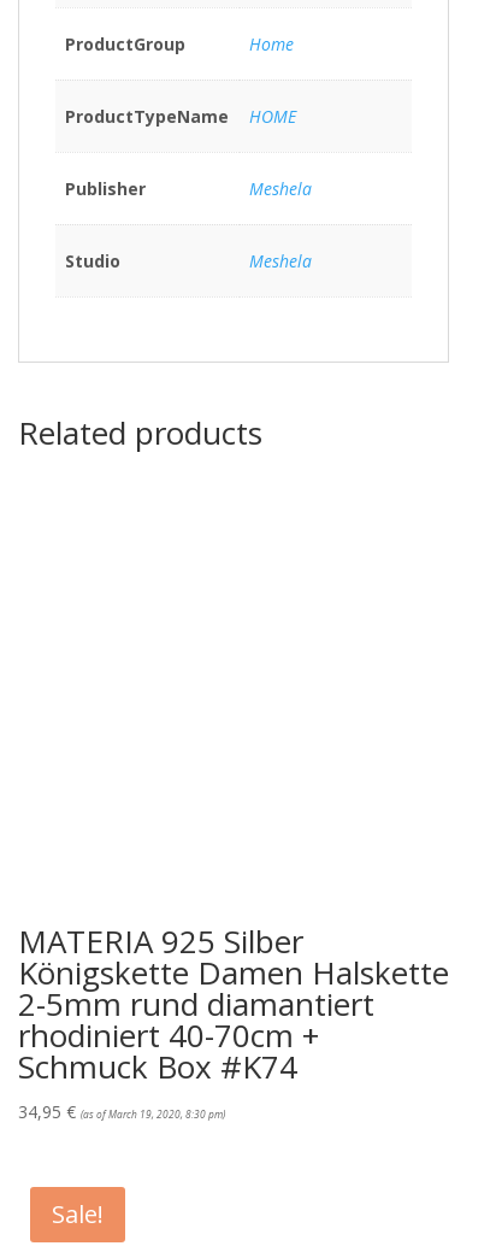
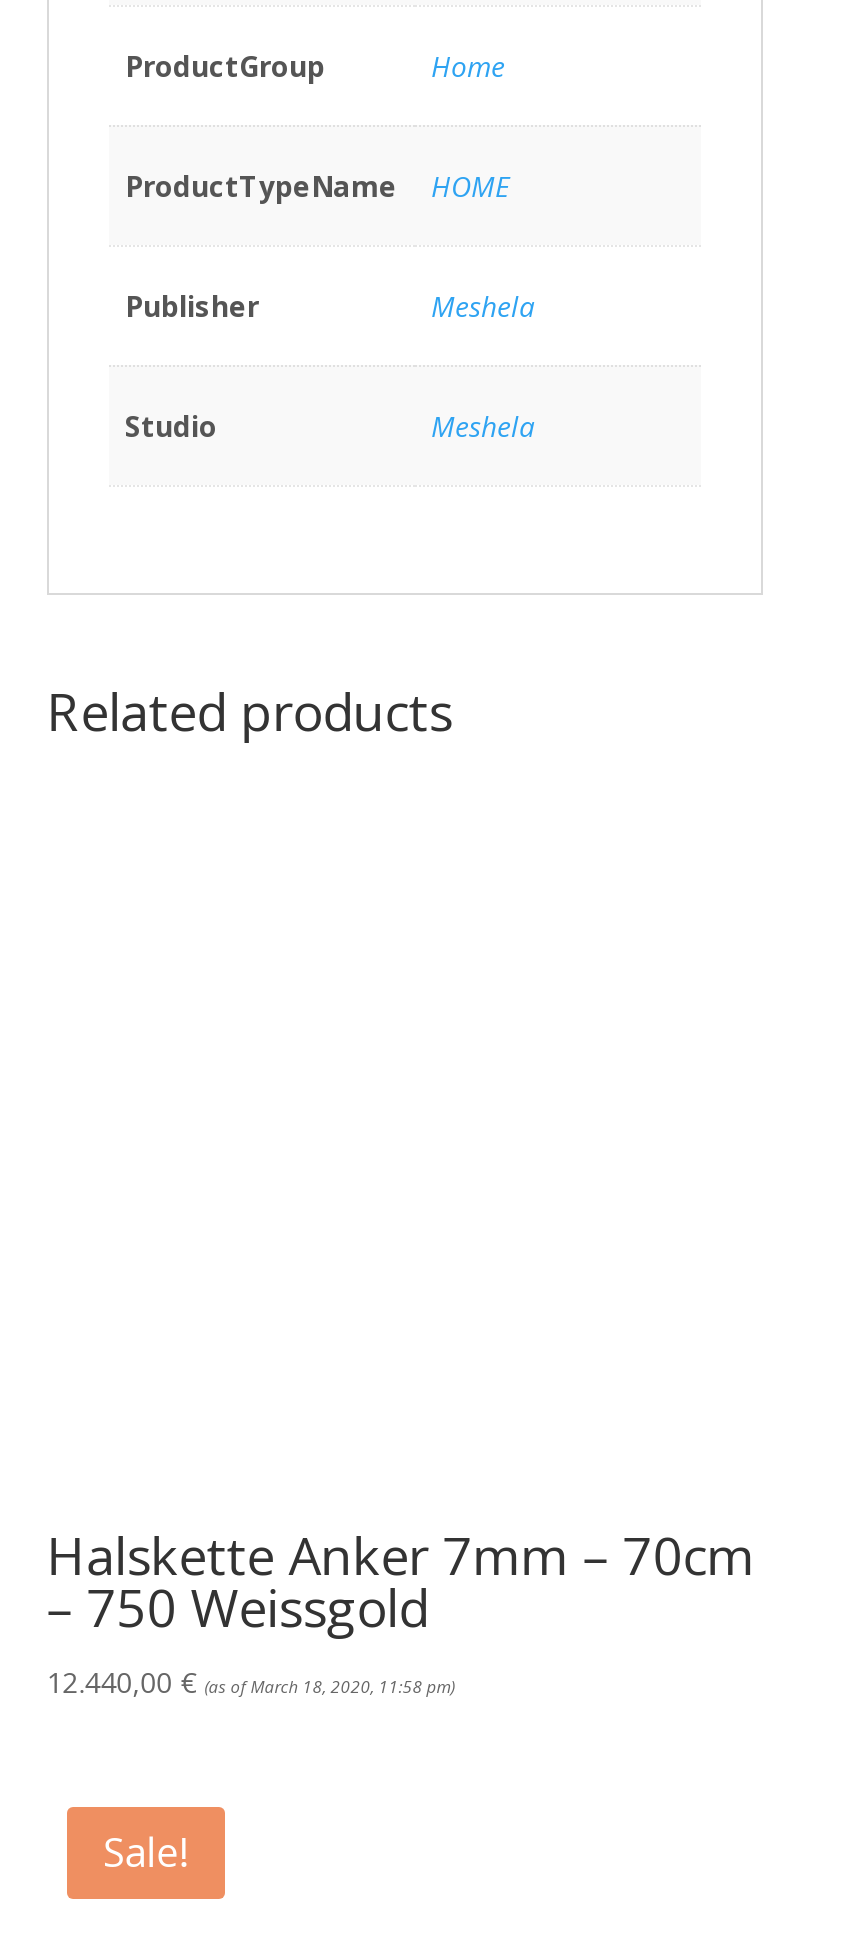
- MATERIA 925 Silber
- Königskette Damen Halskette
- 2-5mm rund diamantiert
- rhodiniert 40-70cm +
- Schmuck Box #K74
- 34,95 € (as of March 19, 2020, 8:30 pm)
+ Halskette Anker 7mm – 70cm
+ – 750 Weissgold
+ 12.440,00 € (as of March 18, 2020, 11:58 pm)
